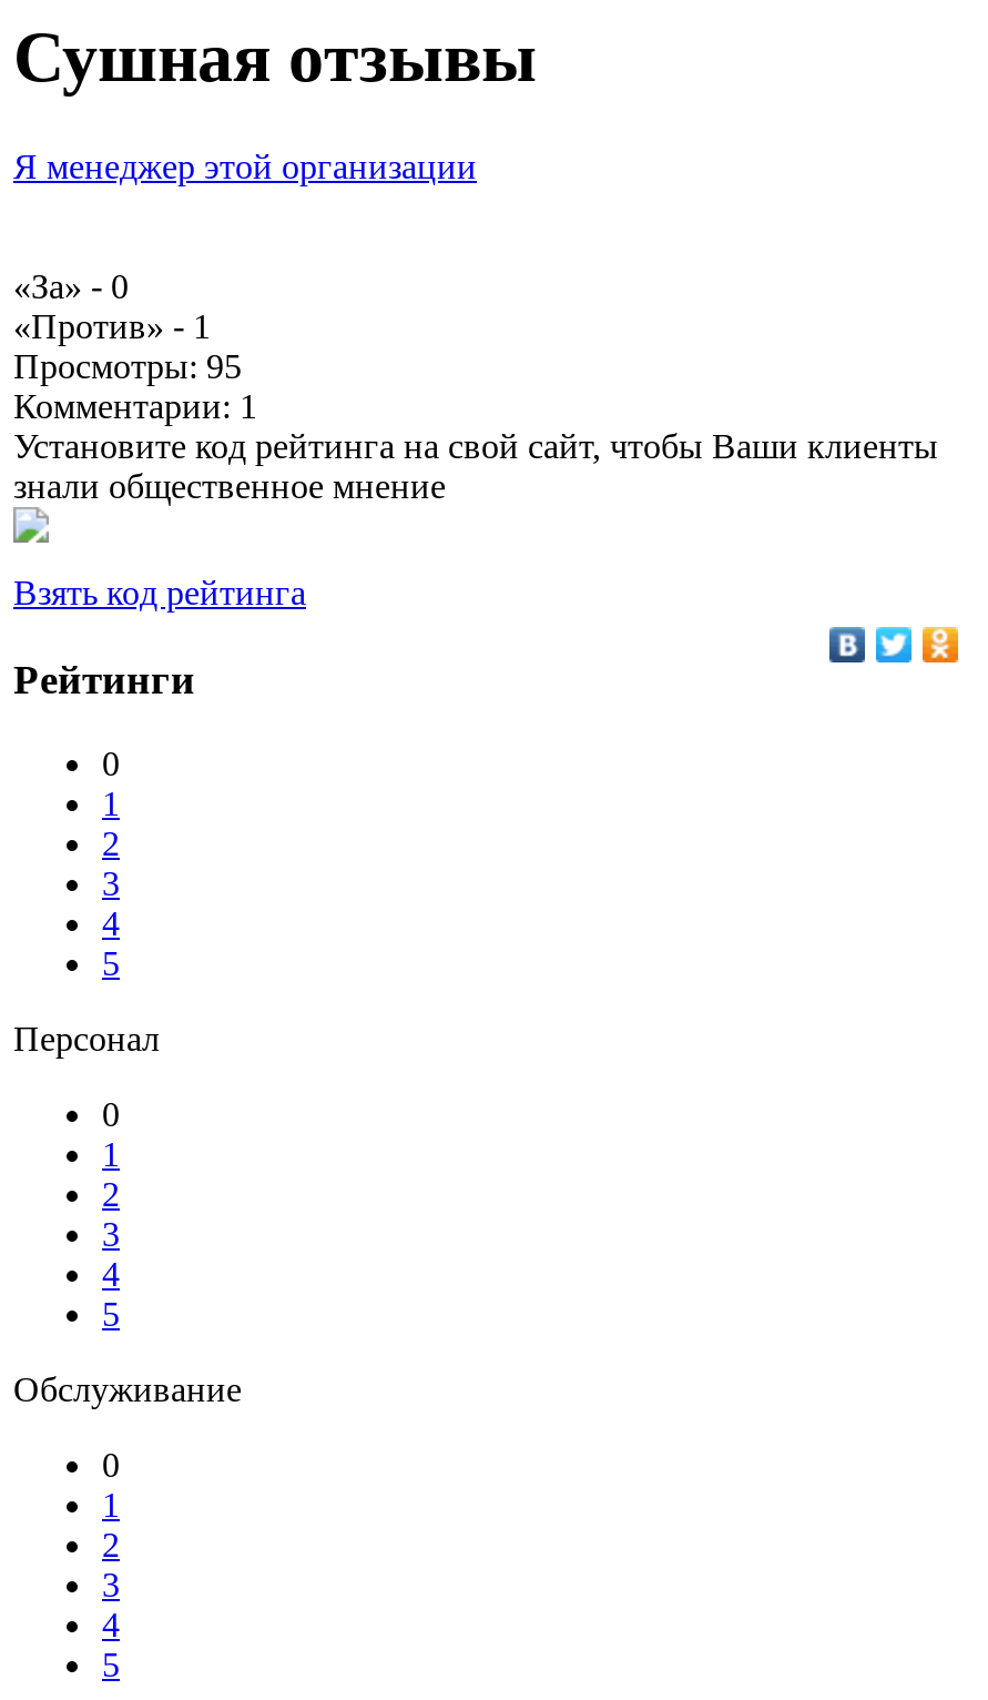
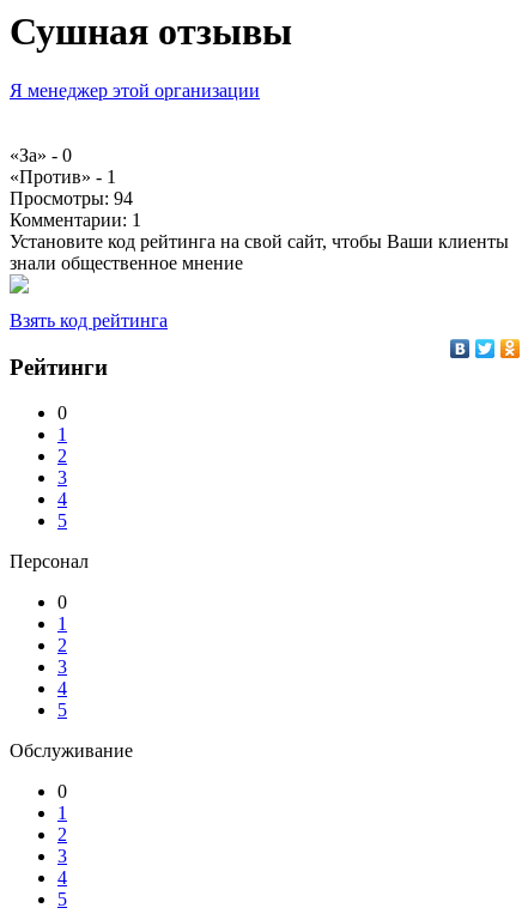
- Просмотры: 95
+ Просмотры: 94
